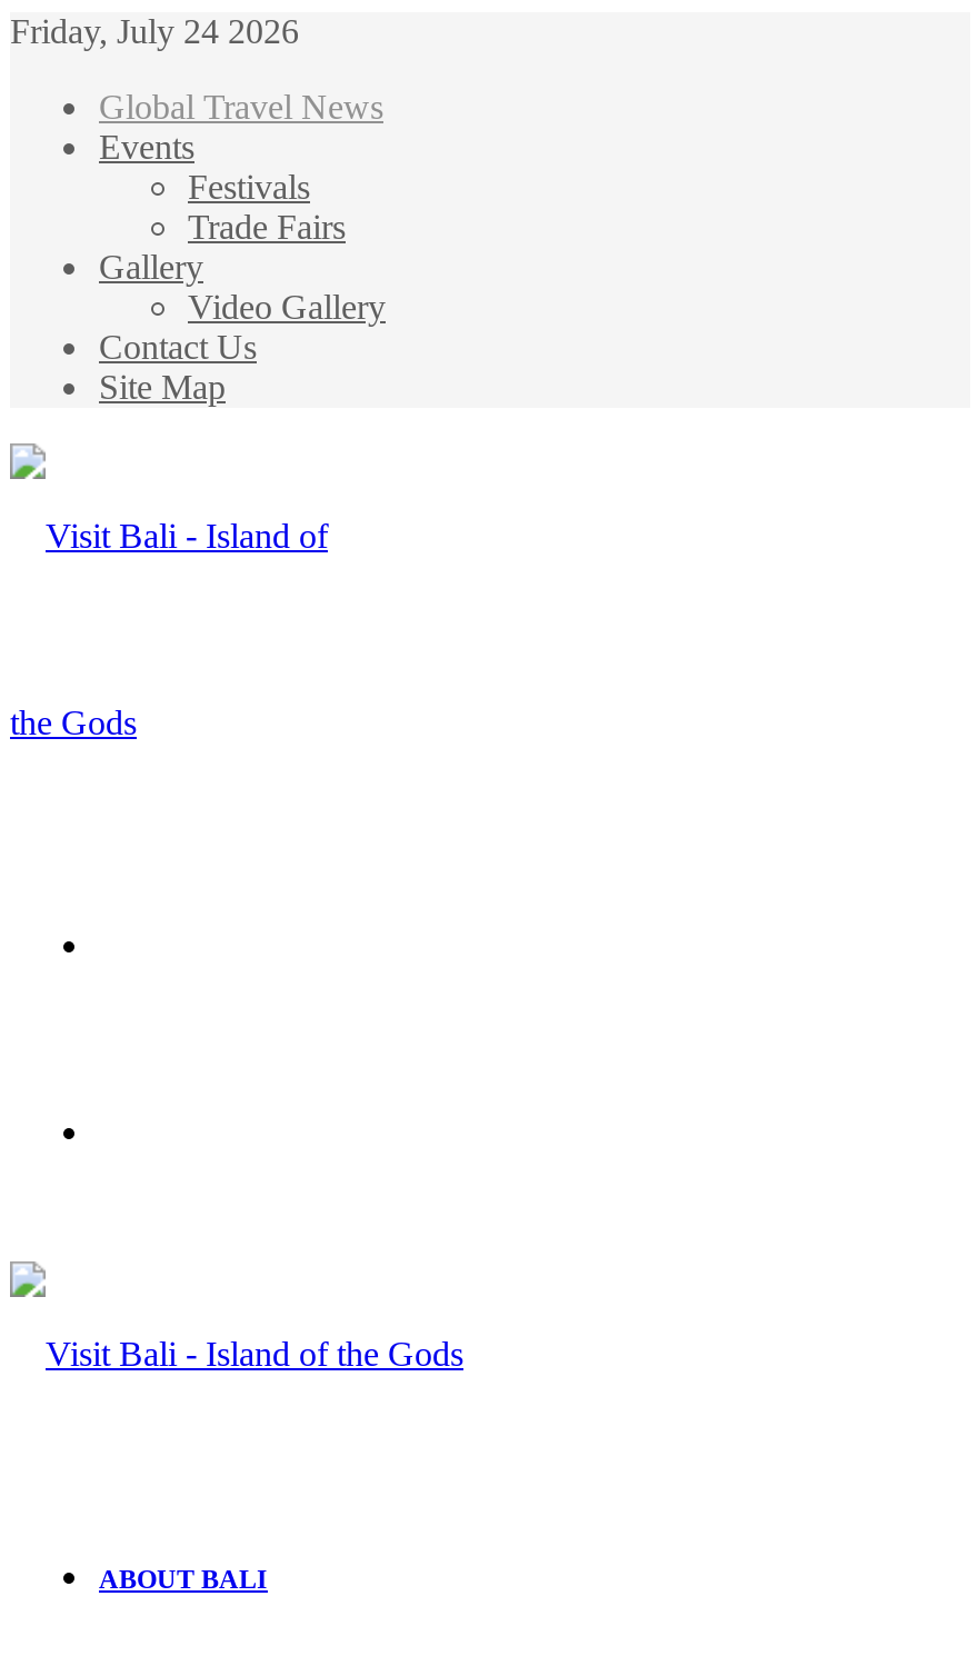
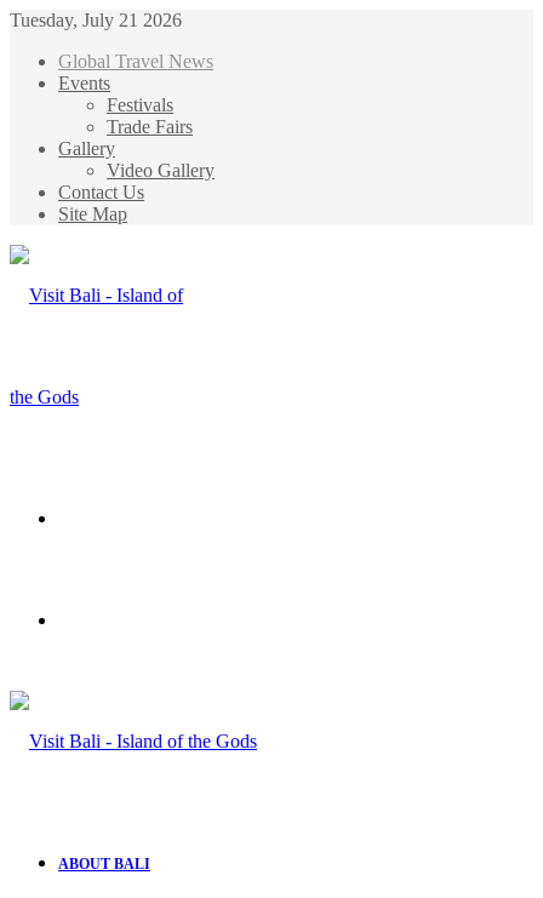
- Friday, July 24 2026
+ Tuesday, July 21 2026
